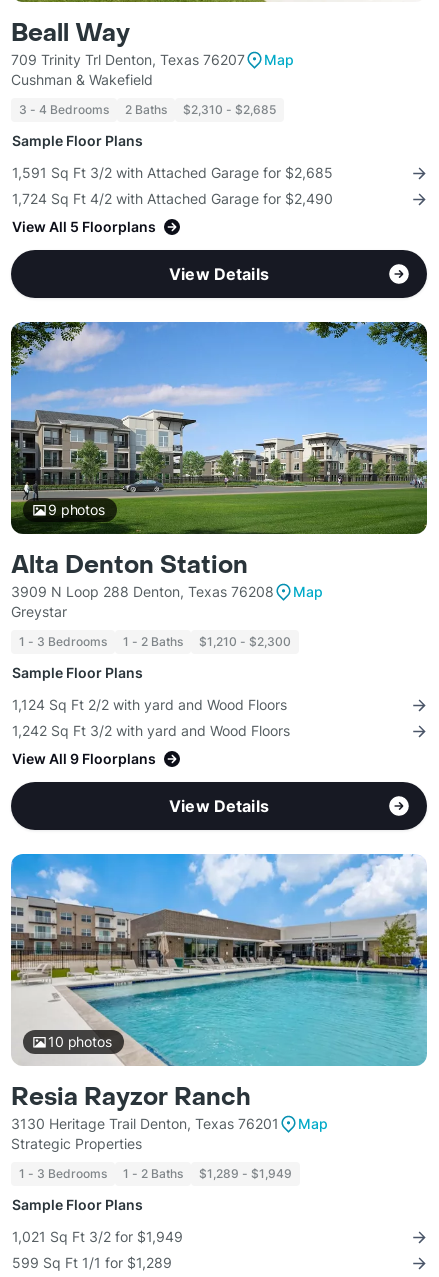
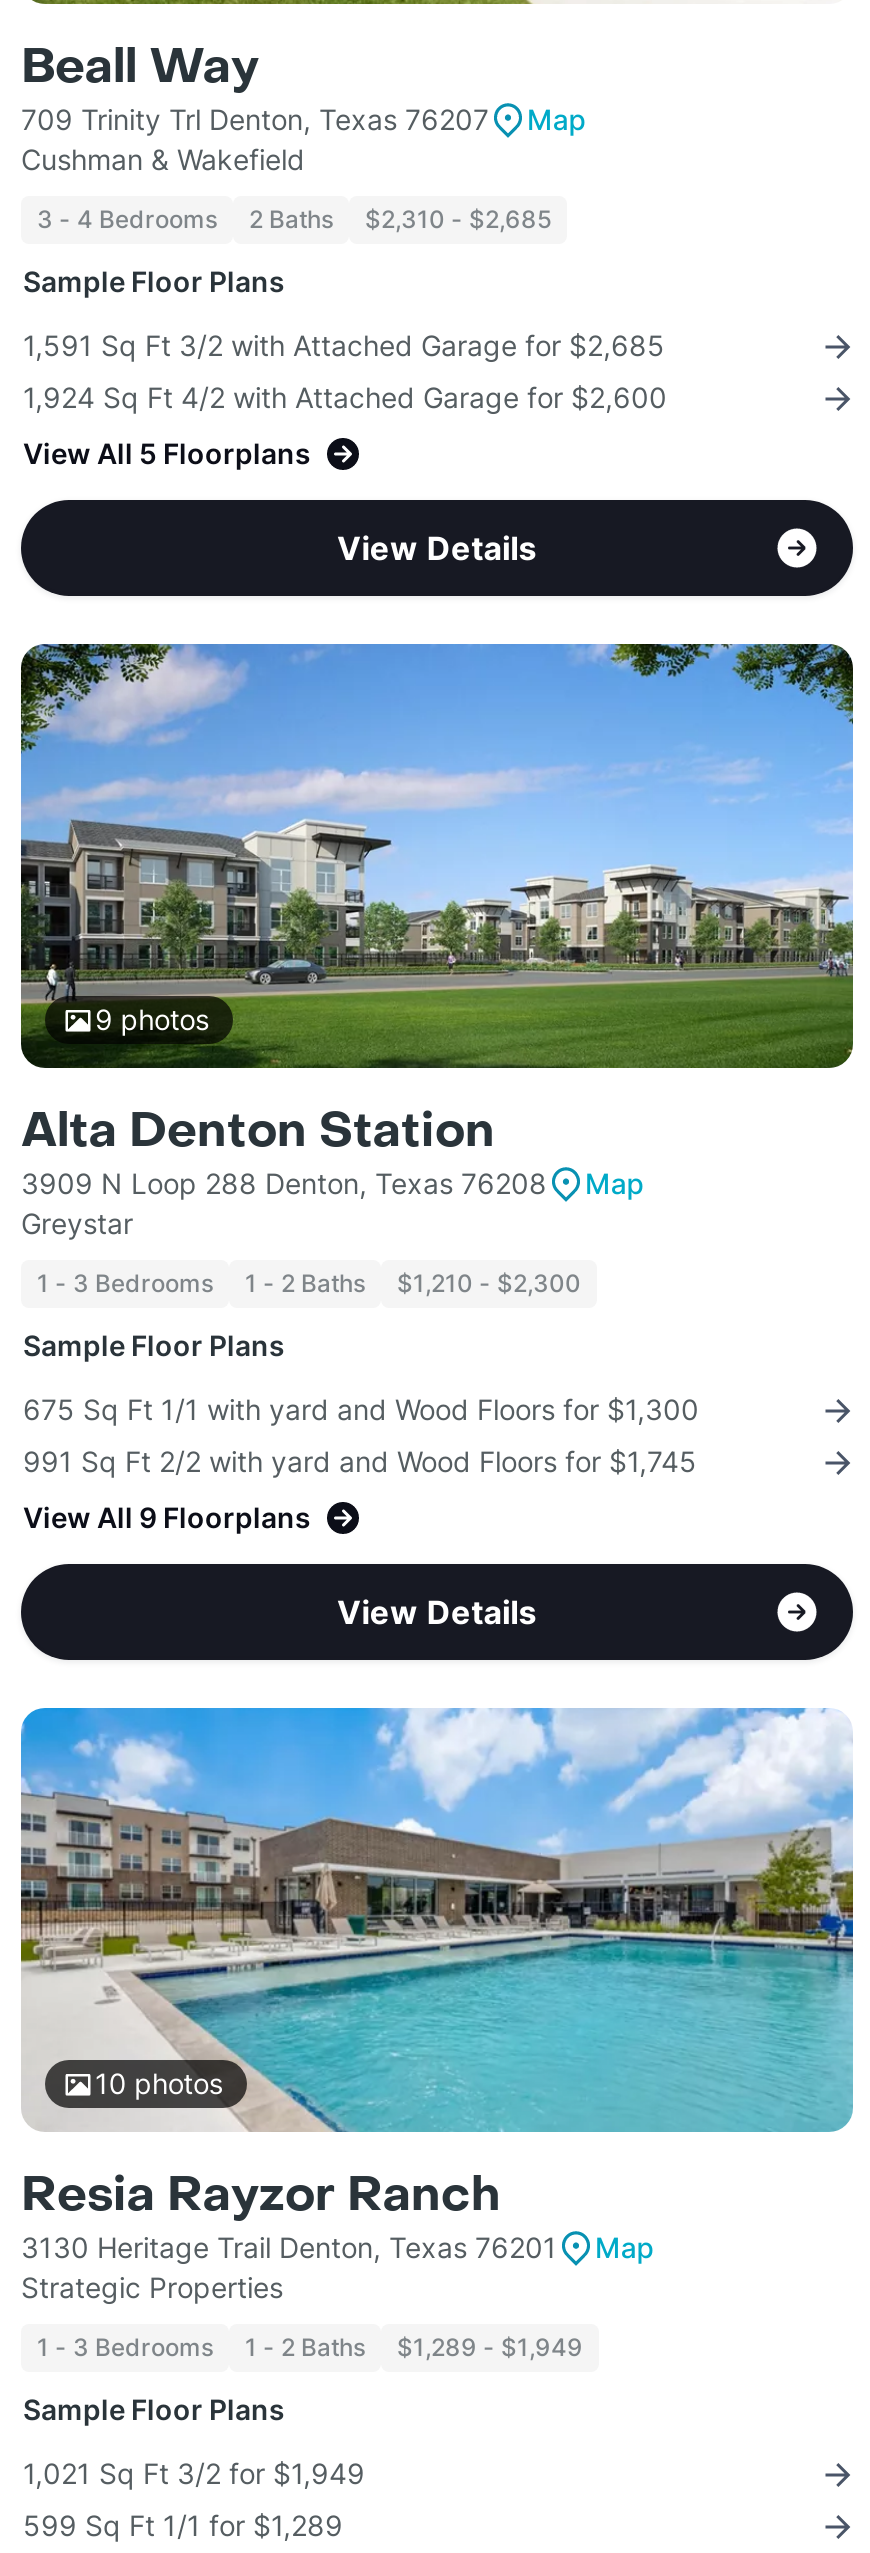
- 1,724 Sq Ft 4/2 with Attached Garage for $2,490
+ 1,924 Sq Ft 4/2 with Attached Garage for $2,600

- 1,124 Sq Ft 2/2 with yard and Wood Floors
+ 675 Sq Ft 1/1 with yard and Wood Floors for $1,300

- 1,242 Sq Ft 3/2 with yard and Wood Floors
+ 991 Sq Ft 2/2 with yard and Wood Floors for $1,745
